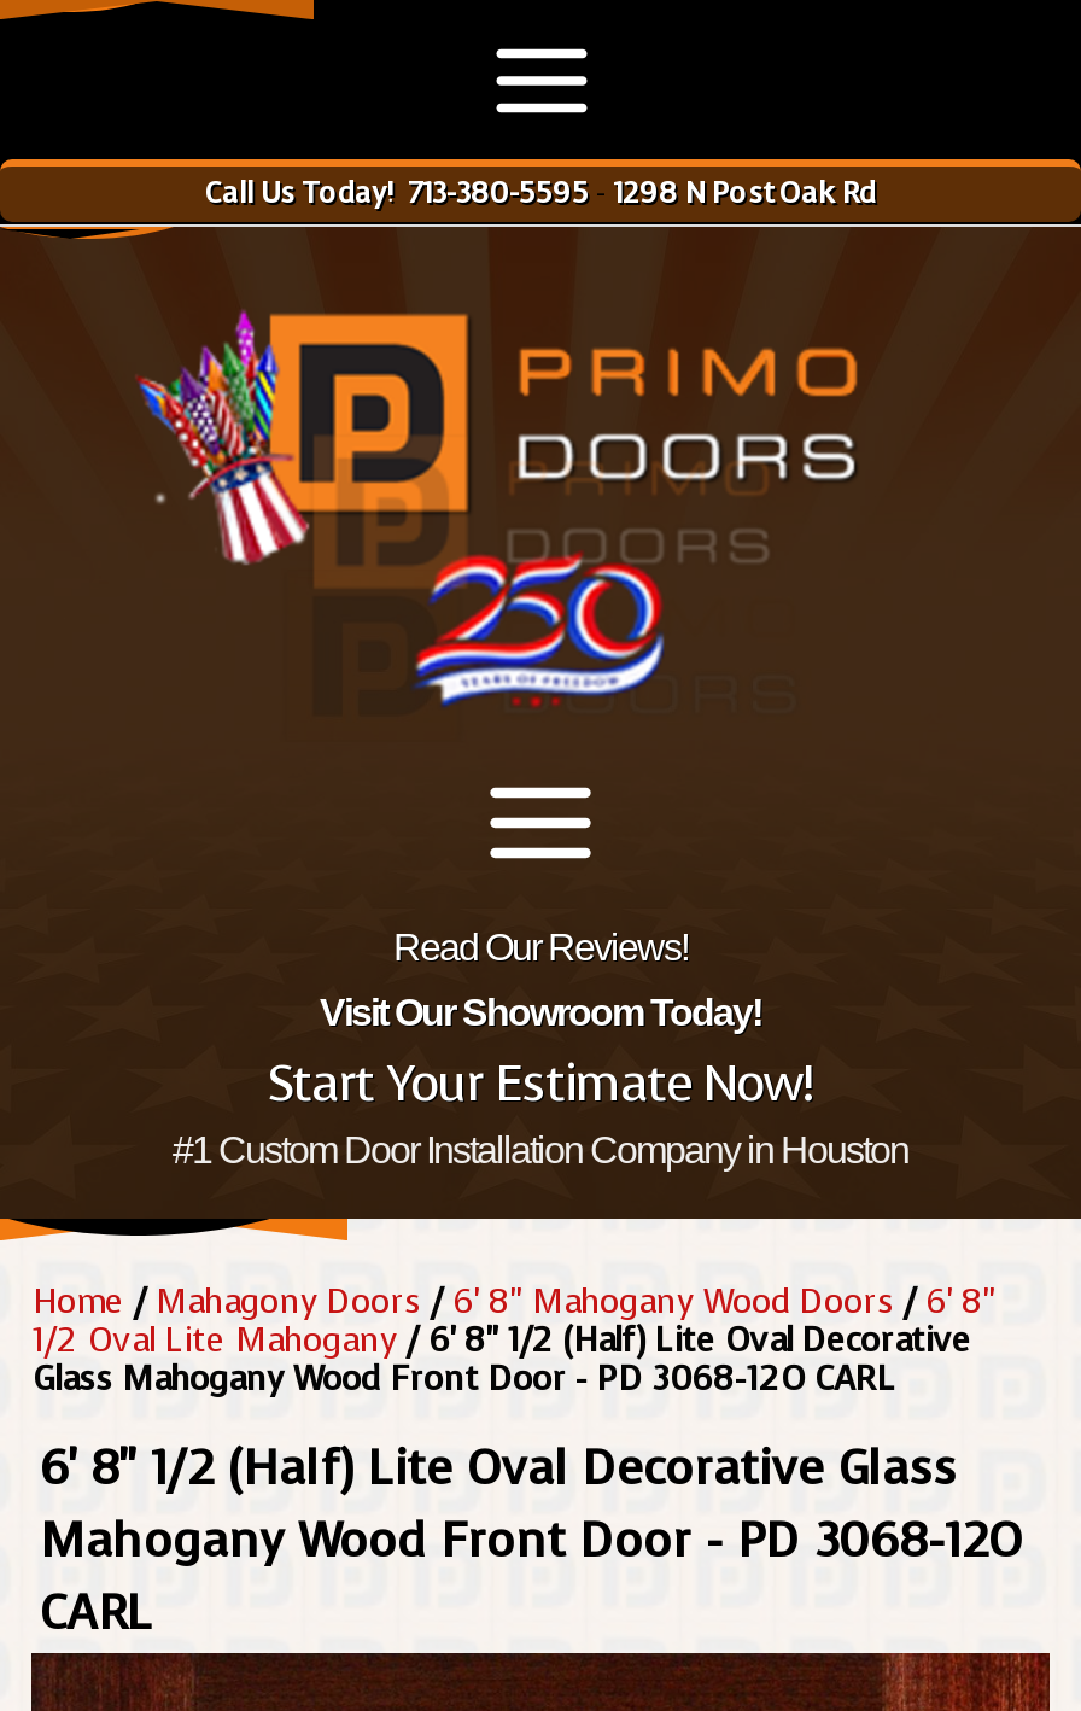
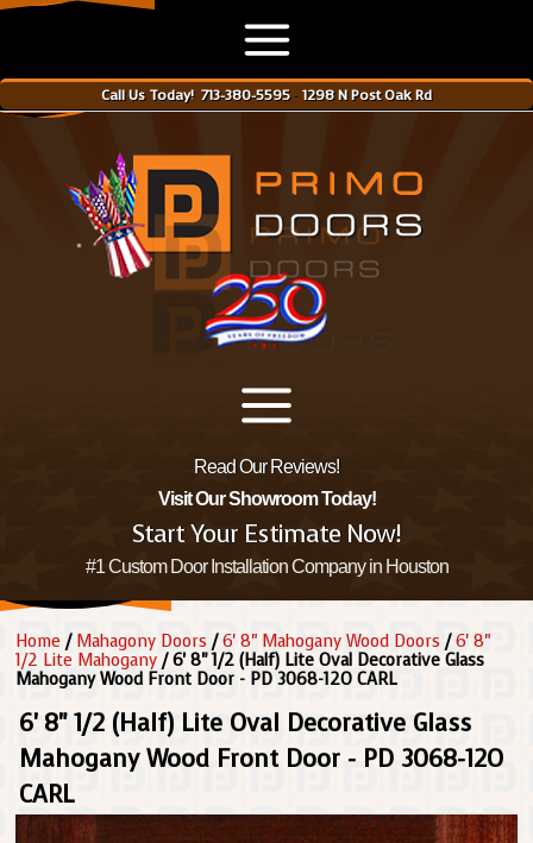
- 1/2 Oval Lite Mahogany / 6' 8" 1/2 (Half) Lite Oval Decorative
- Glass Mahogany Wood Front Door - PD 3068-12O CARL
+ 1/2 Lite Mahogany / 6' 8" 1/2 (Half) Lite Oval Decorative Glass
+ Mahogany Wood Front Door - PD 3068-12O CARL
